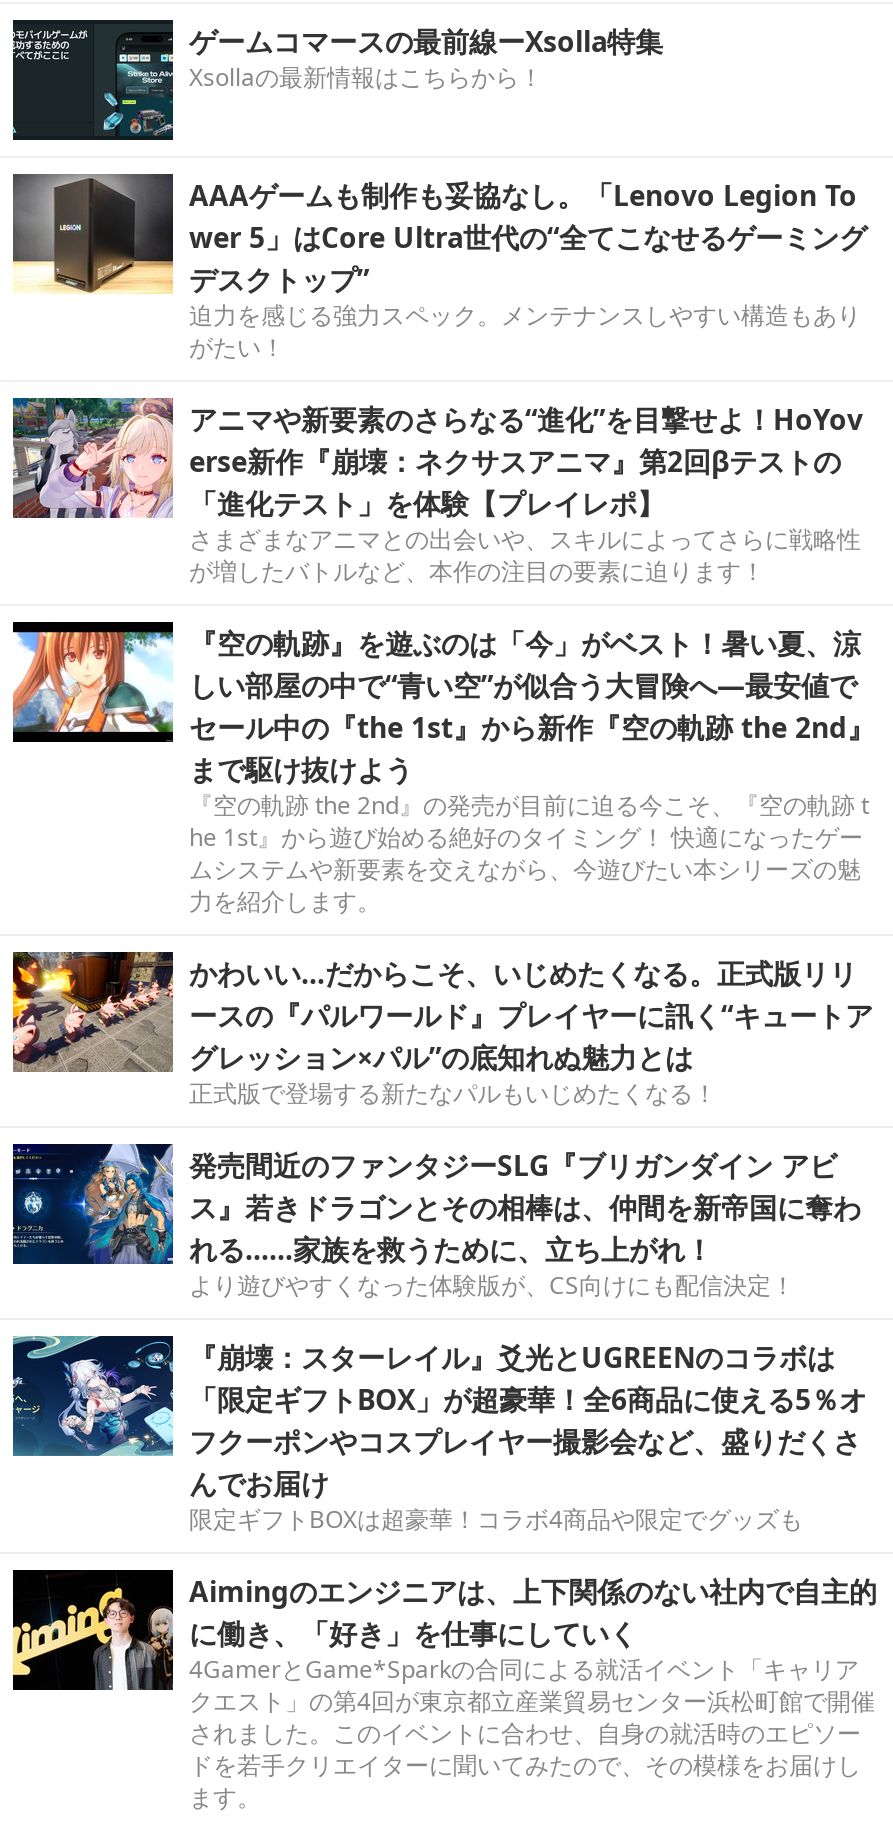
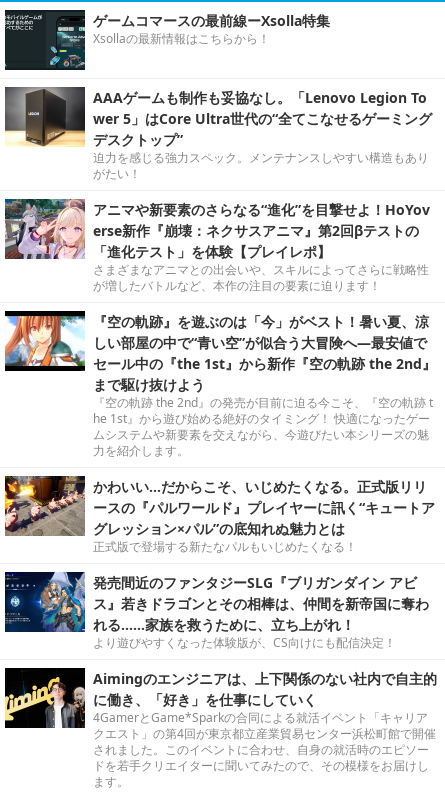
- [image]
- 『崩壊：スターレイル』爻光とUGREENのコラボは
- 「限定ギフトBOX」が超豪華！全6商品に使える5％オ
- フクーポンやコスプレイヤー撮影会など、盛りだくさ
- んでお届け
- 限定ギフトBOXは超豪華！コラボ4商品や限定でグッズも
